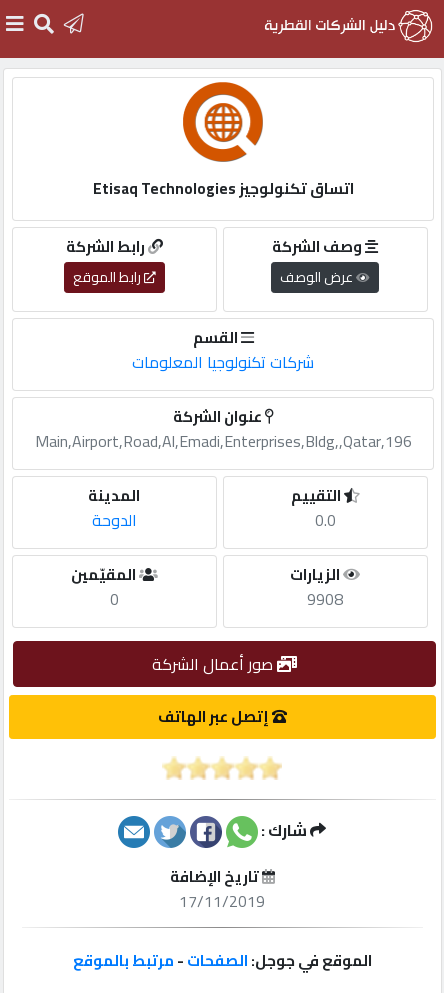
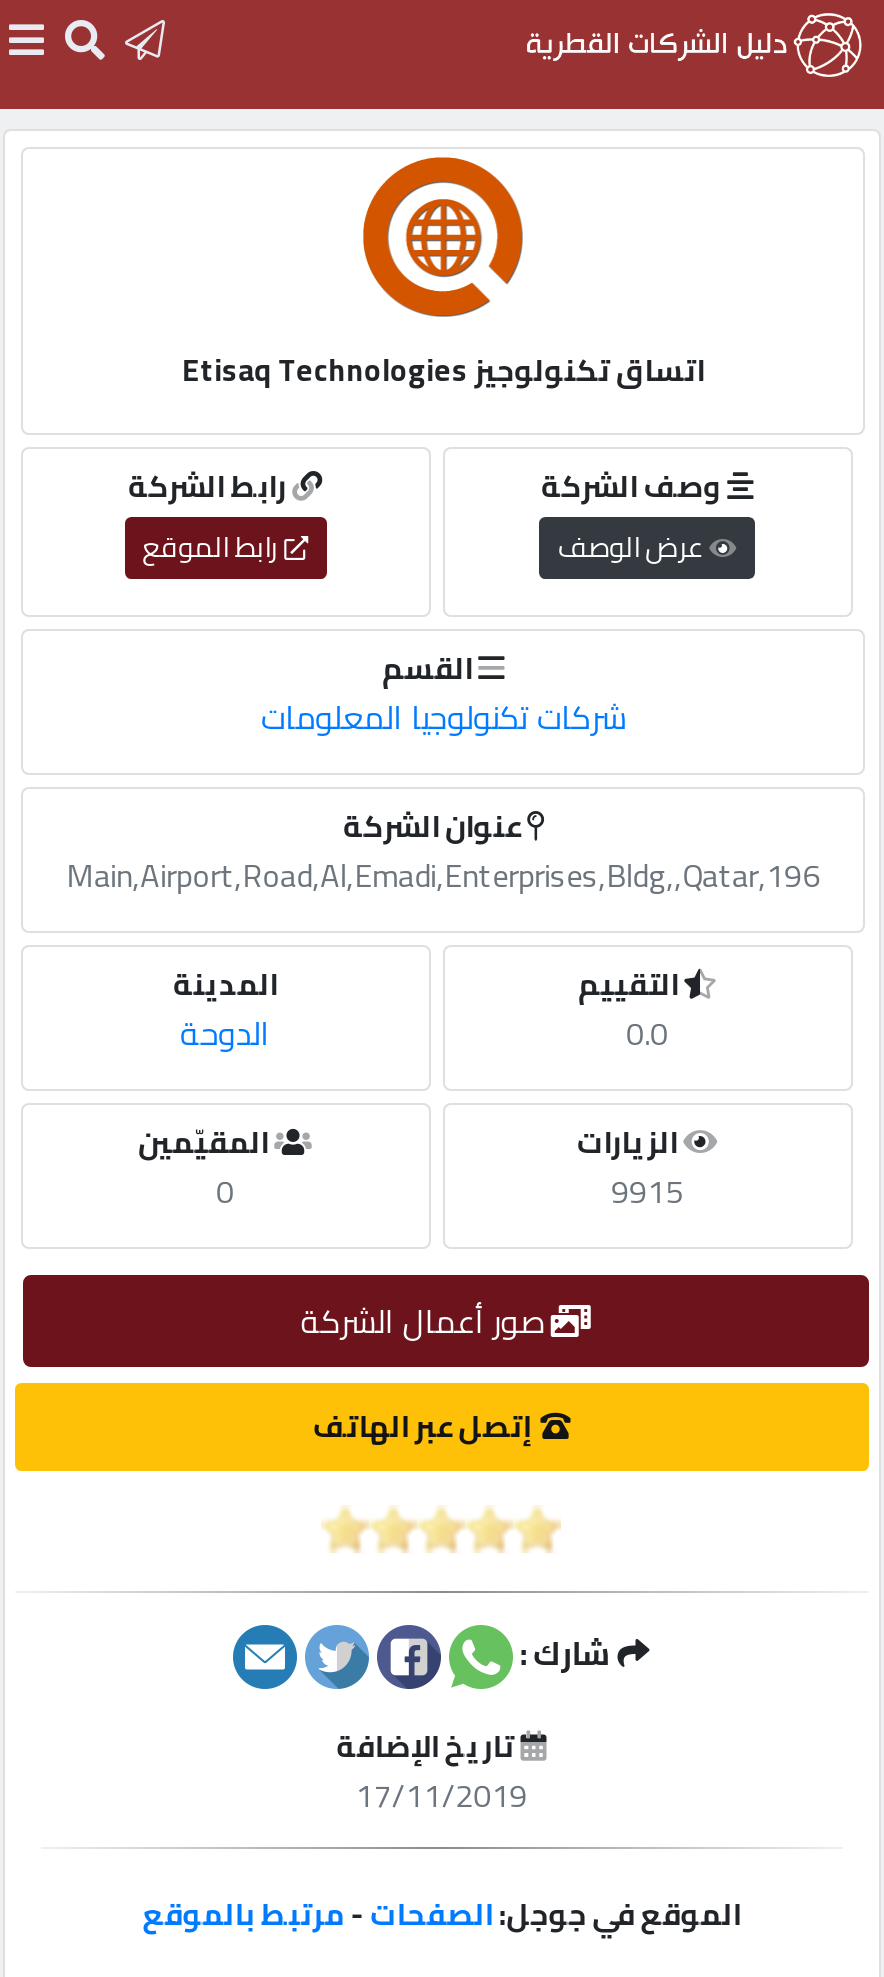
- 9908
+ 9915
